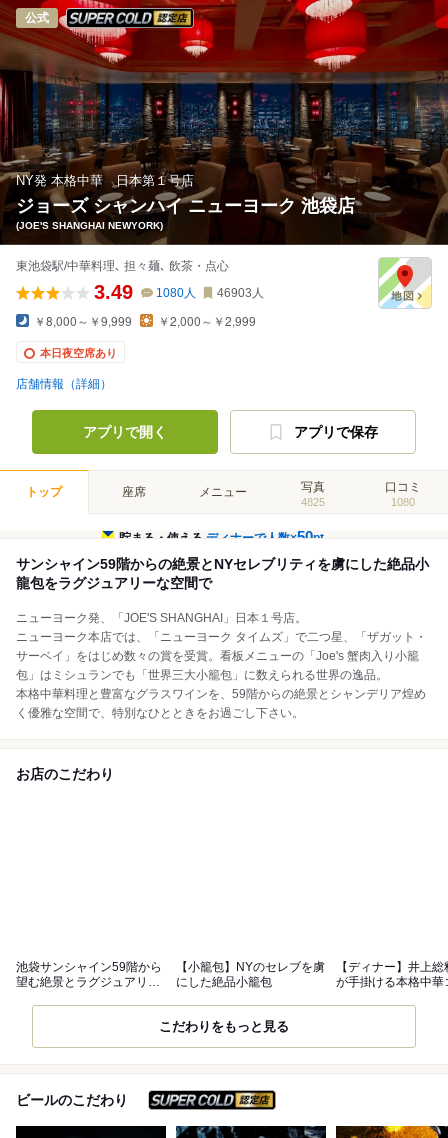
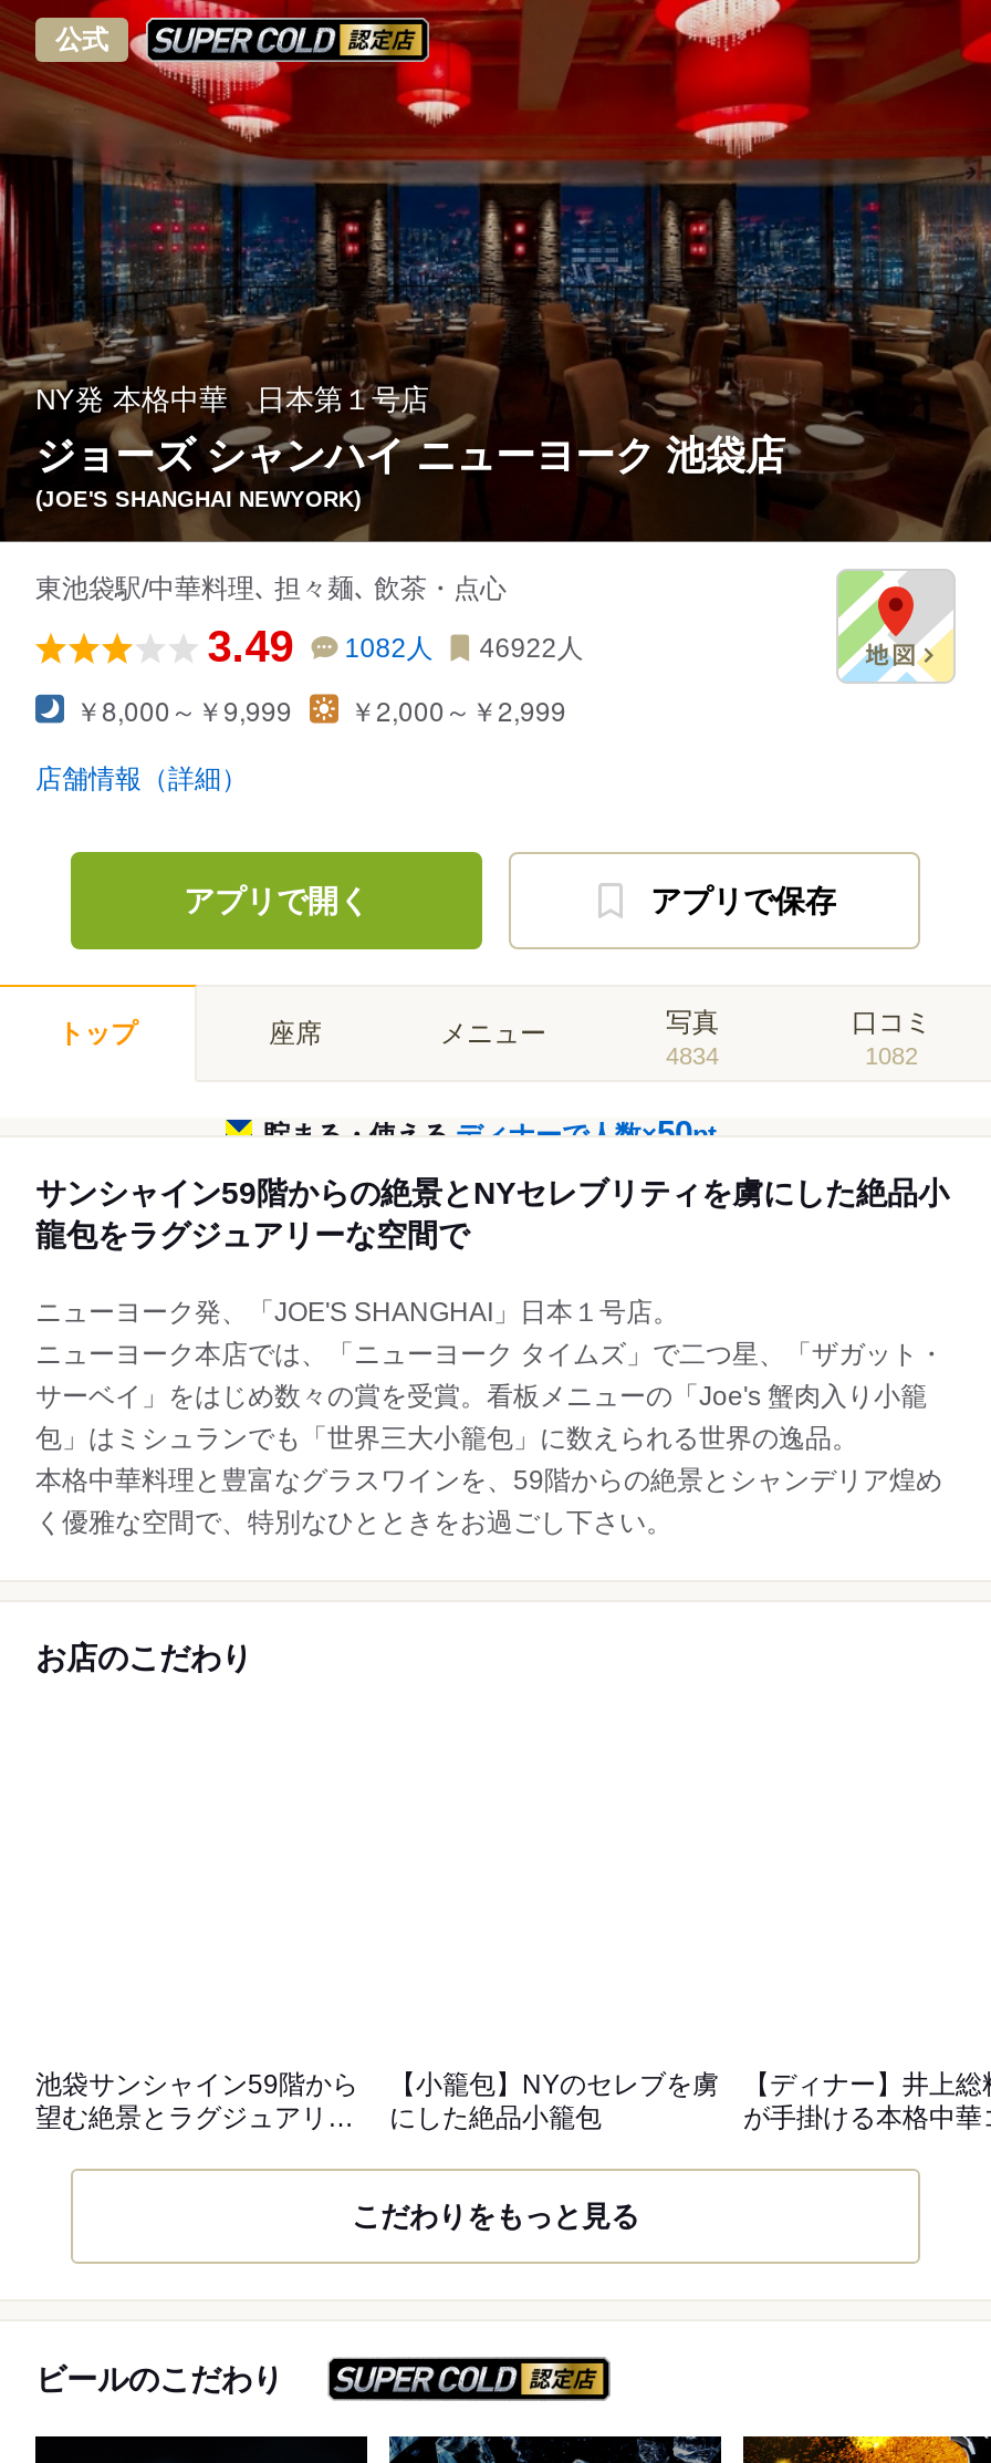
- 1080人
+ 1082人

- 46903人
+ 46922人

- 本日夜空席あり

- 4825
+ 4834

- 1080
+ 1082
